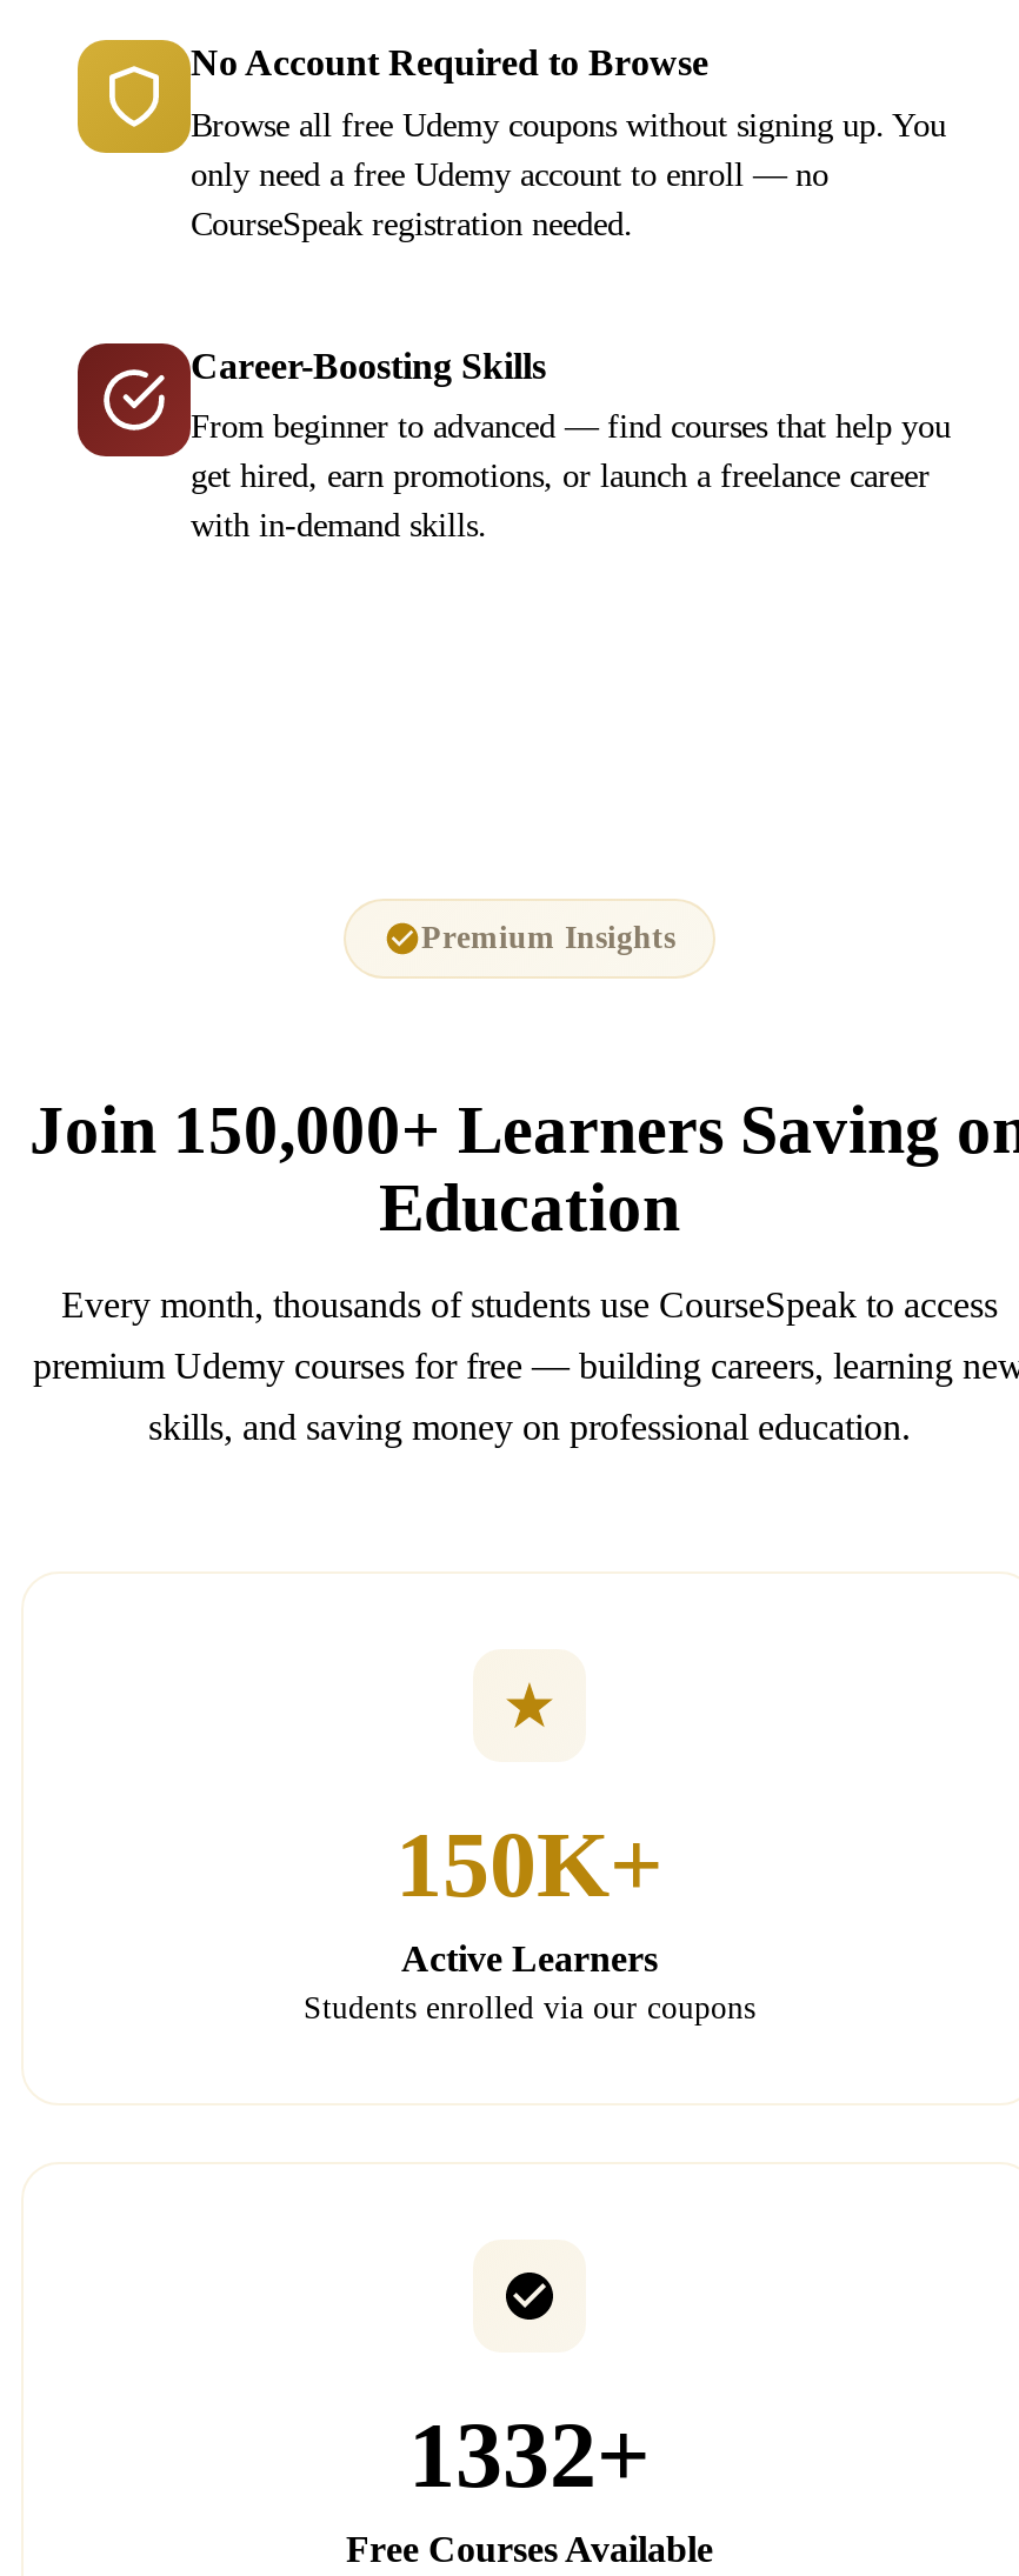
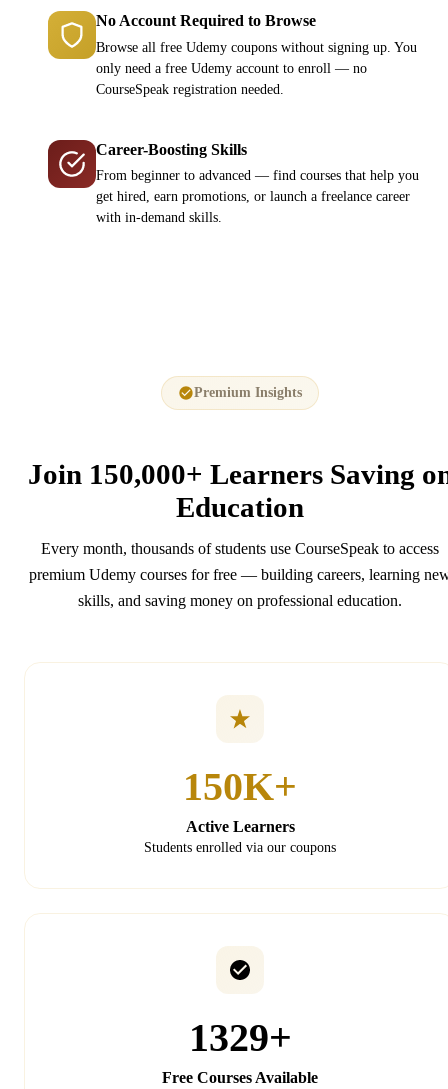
- 1332+
+ 1329+
